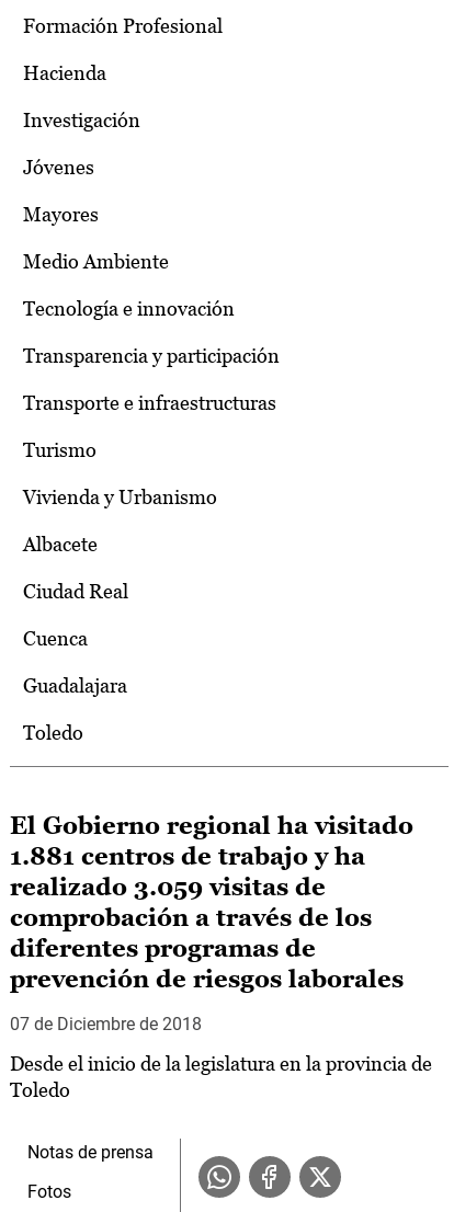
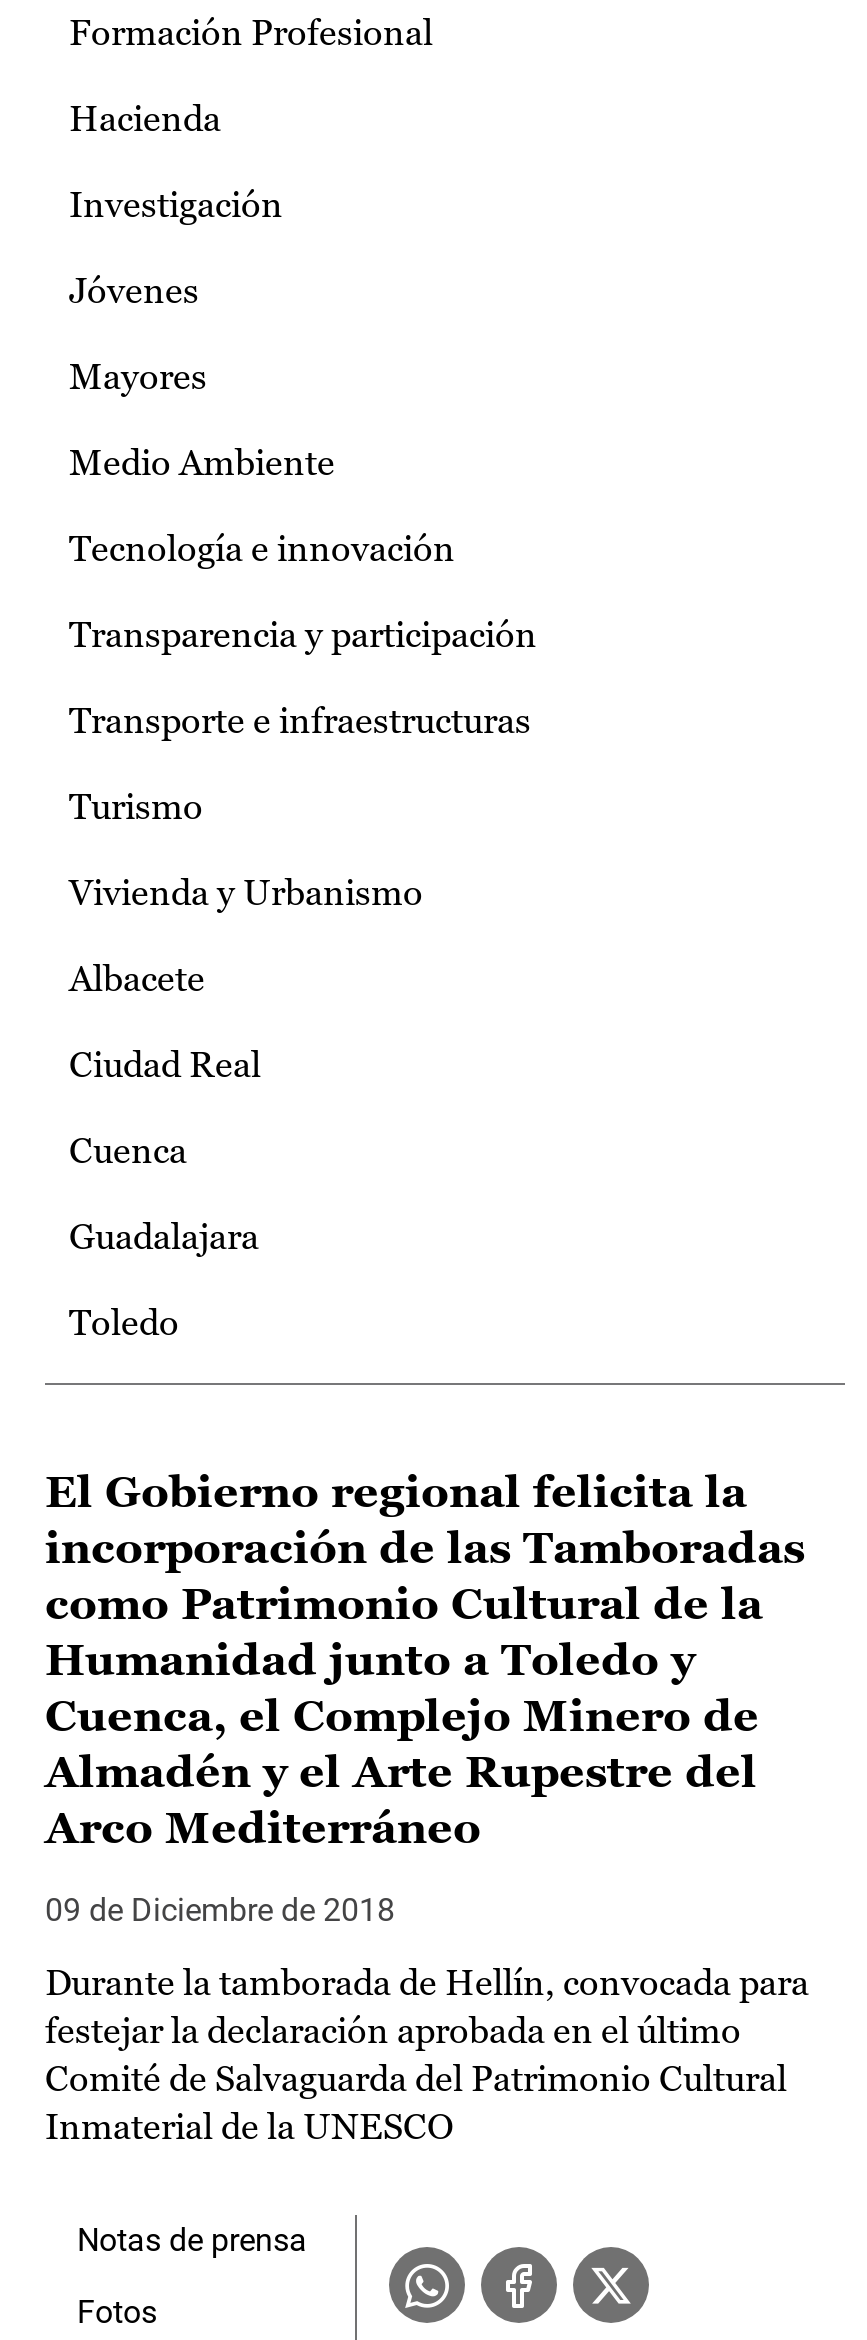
- El Gobierno regional ha visitado
- 1.881 centros de trabajo y ha
- realizado 3.059 visitas de
- comprobación a través de los
- diferentes programas de
- prevención de riesgos laborales
+ El Gobierno regional felicita la
+ incorporación de las Tamboradas
+ como Patrimonio Cultural de la
+ Humanidad junto a Toledo y
+ Cuenca, el Complejo Minero de
+ Almadén y el Arte Rupestre del
+ Arco Mediterráneo

- 07 de Diciembre de 2018
+ 09 de Diciembre de 2018

- Desde el inicio de la legislatura en la provincia de
- Toledo
+ Durante la tamborada de Hellín, convocada para
+ festejar la declaración aprobada en el último
+ Comité de Salvaguarda del Patrimonio Cultural
+ Inmaterial de la UNESCO
